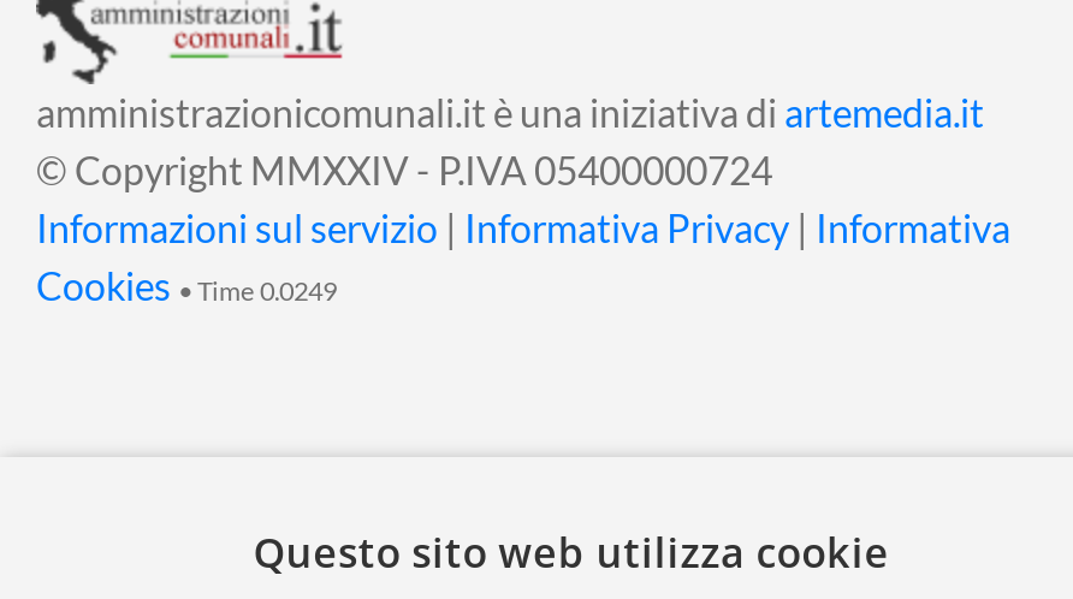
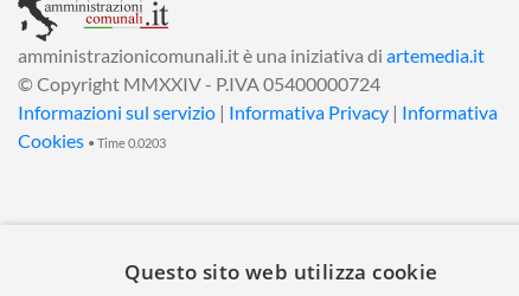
- Cookies • Time 0.0249
+ Cookies • Time 0.0203
